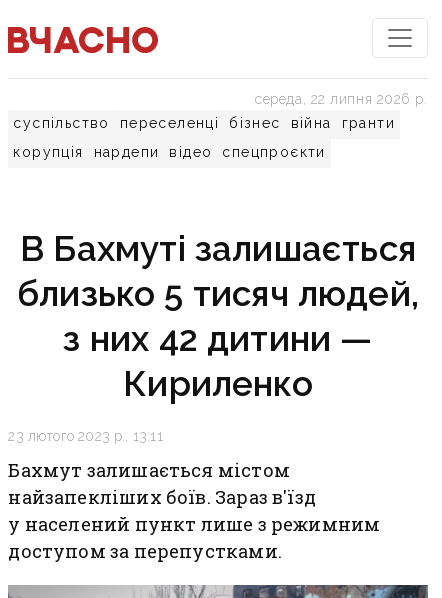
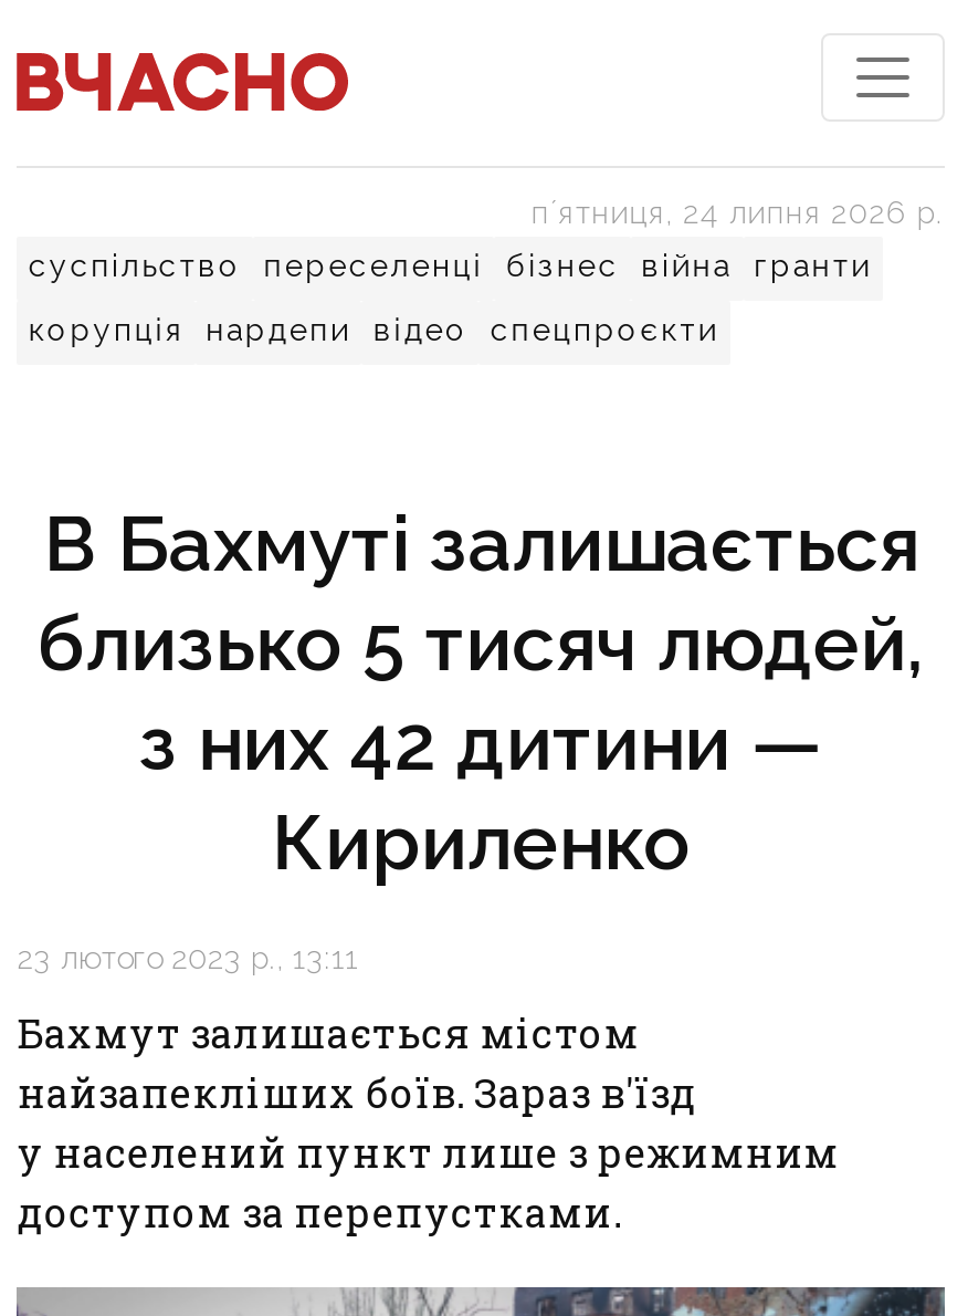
- середа, 22 липня 2026 р.
+ пʼятниця, 24 липня 2026 р.
